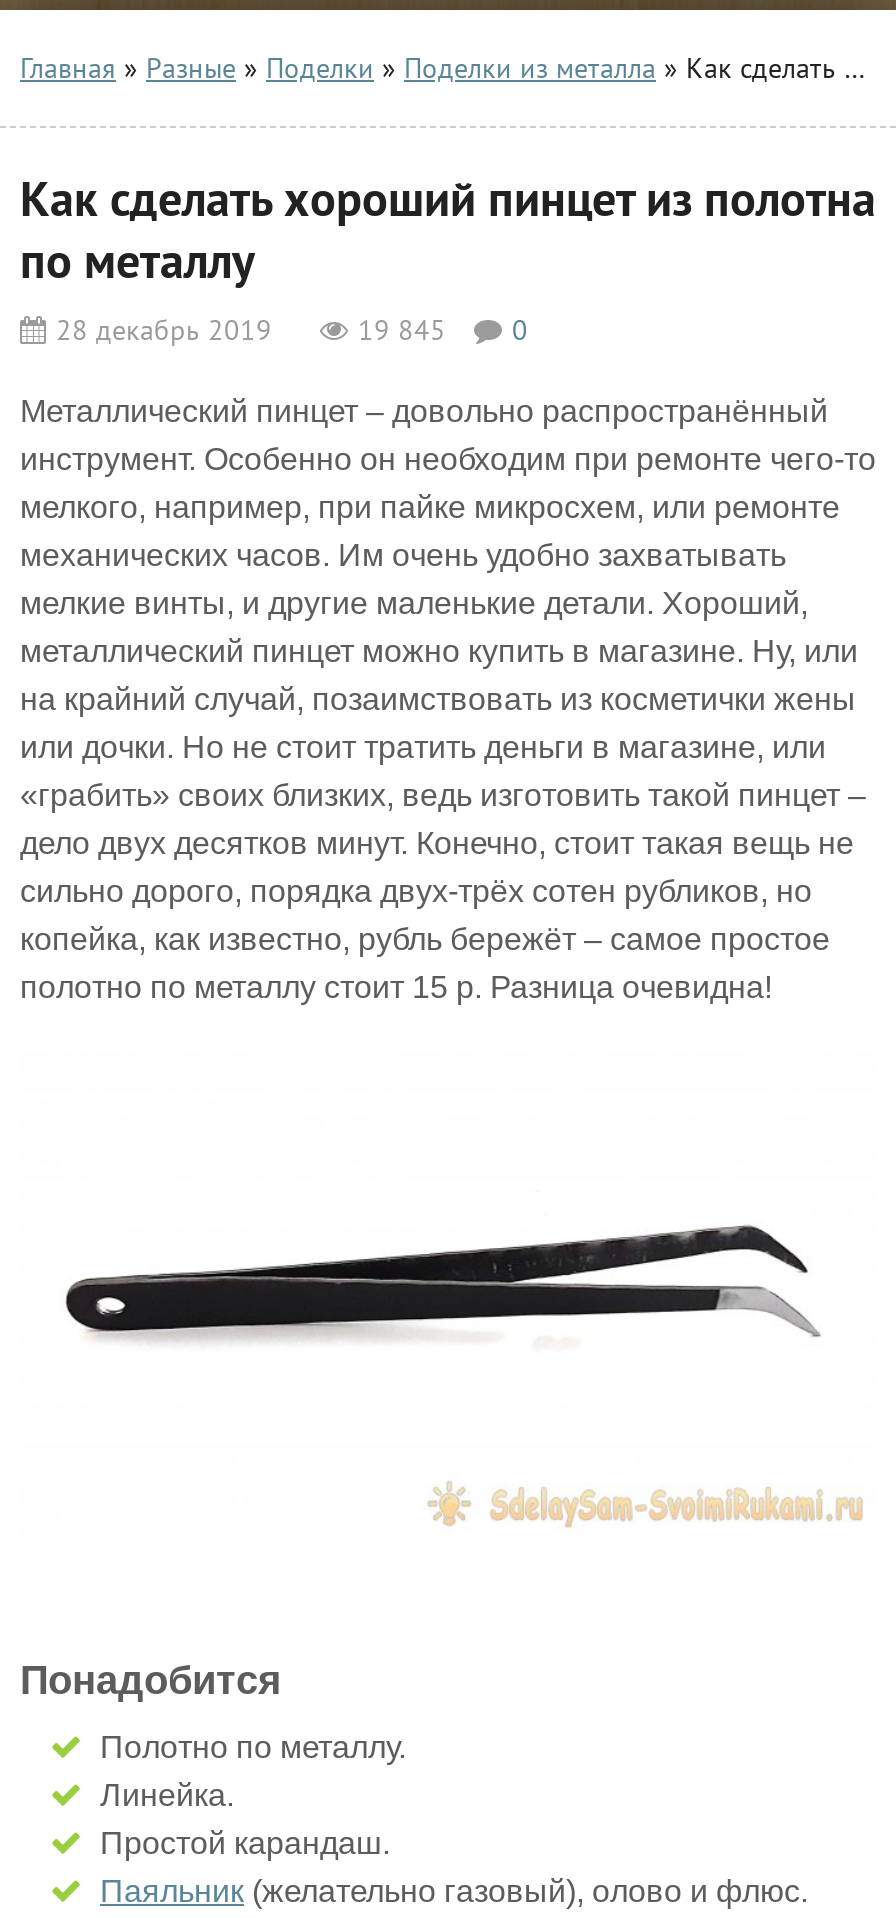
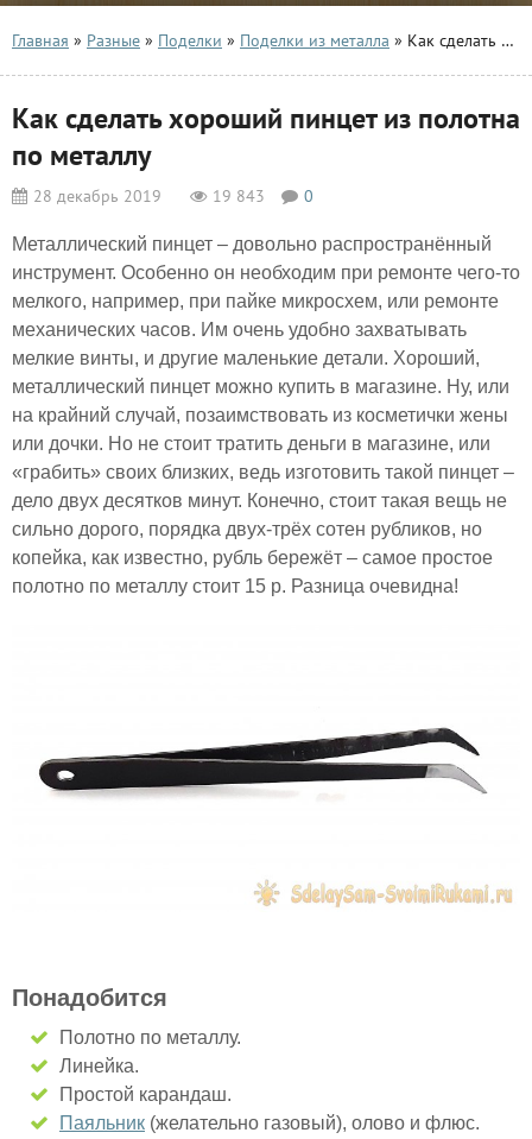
- 19 845 0
+ 19 843 0
